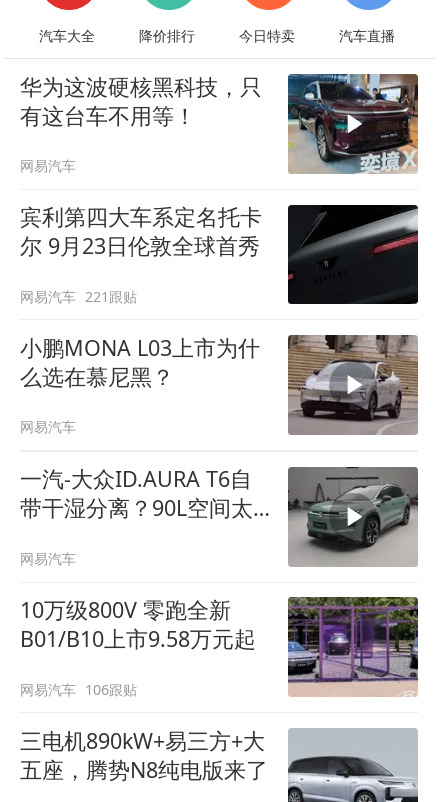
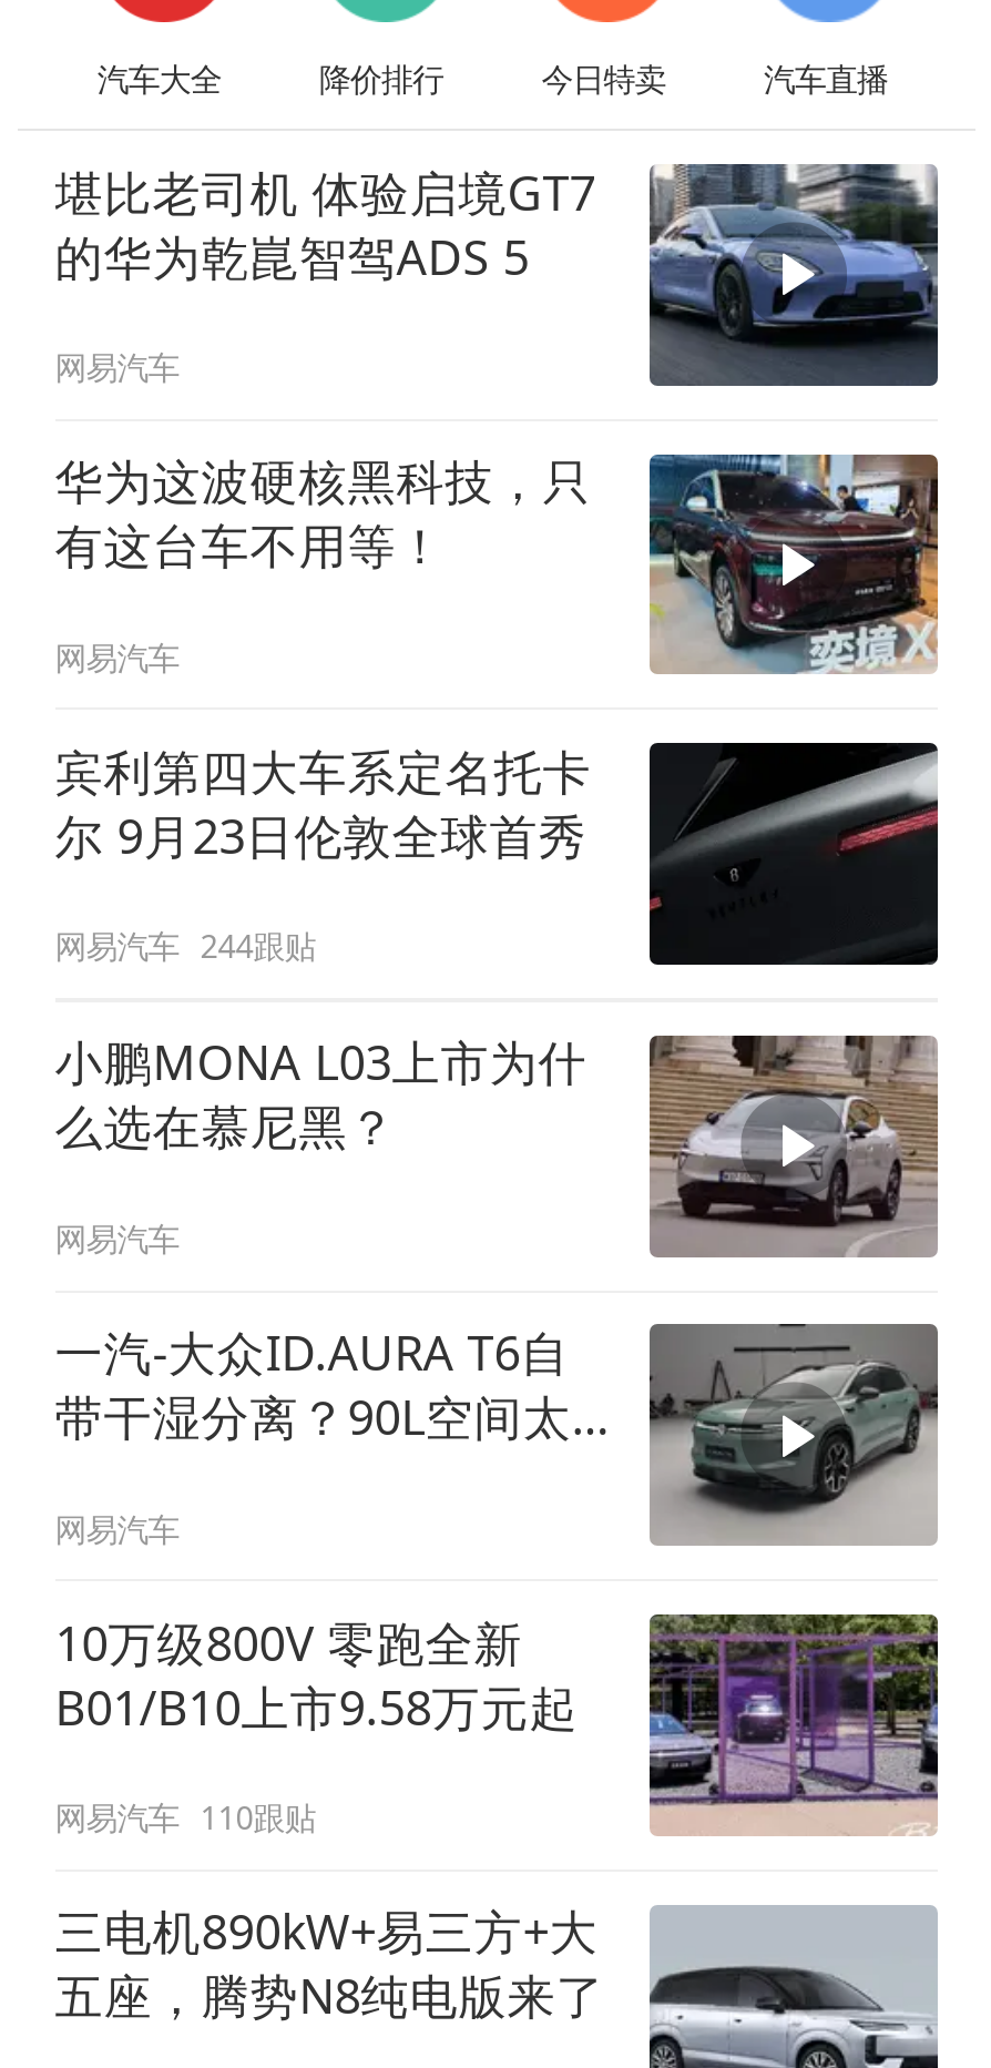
+ [image]
+ 堪比老司机 体验启境GT7
+ 的华为乾崑智驾ADS 5
+ 网易汽车

- 网易汽车 221跟贴
+ 网易汽车 244跟贴

- 网易汽车 106跟贴
+ 网易汽车 110跟贴
